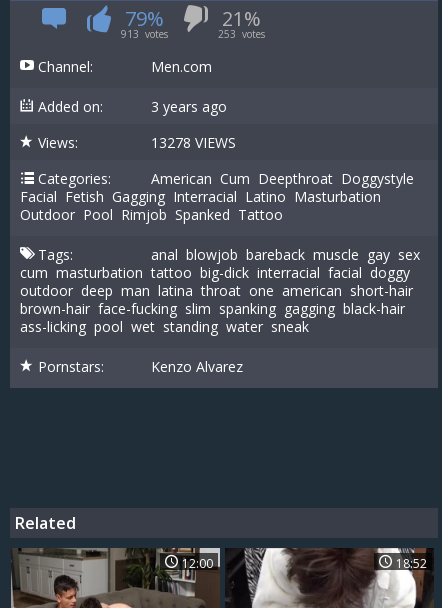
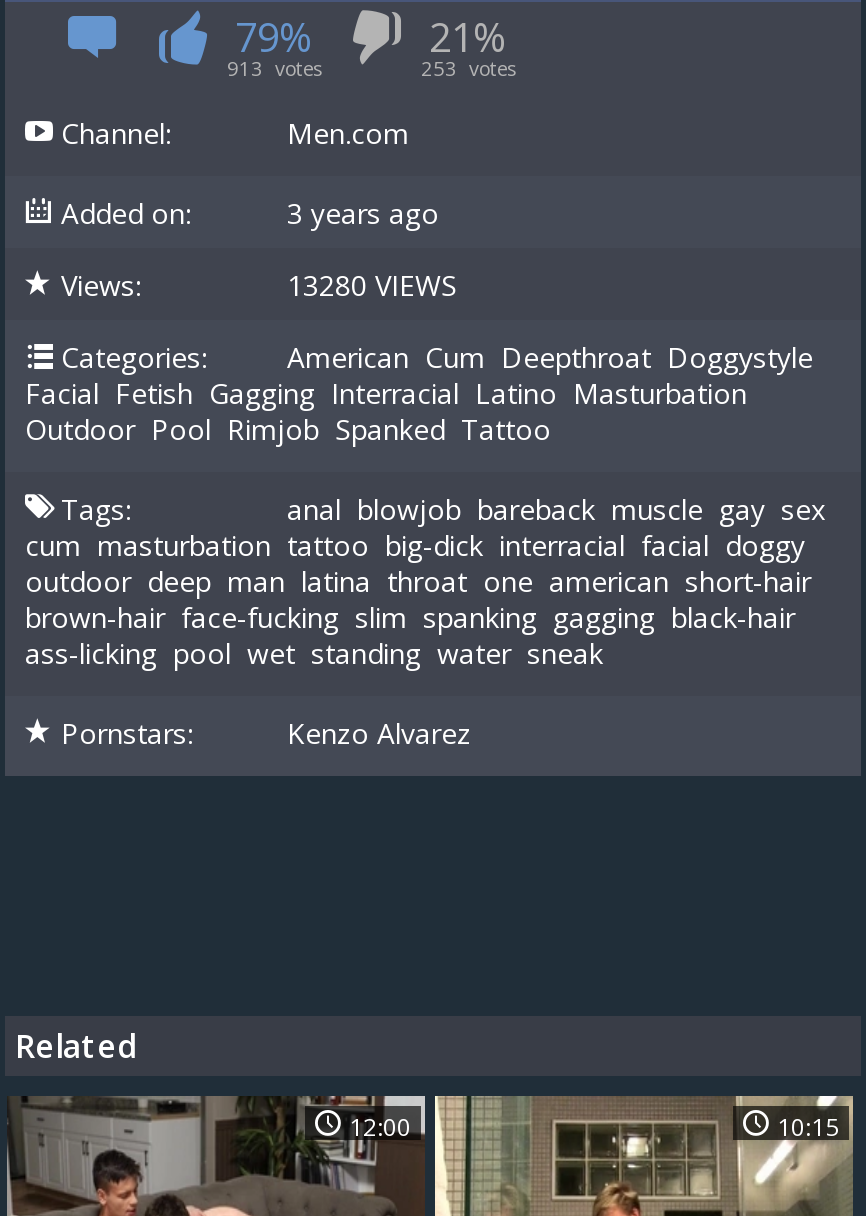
- 13278 VIEWS
+ 13280 VIEWS

- 18:52
+ 10:15
